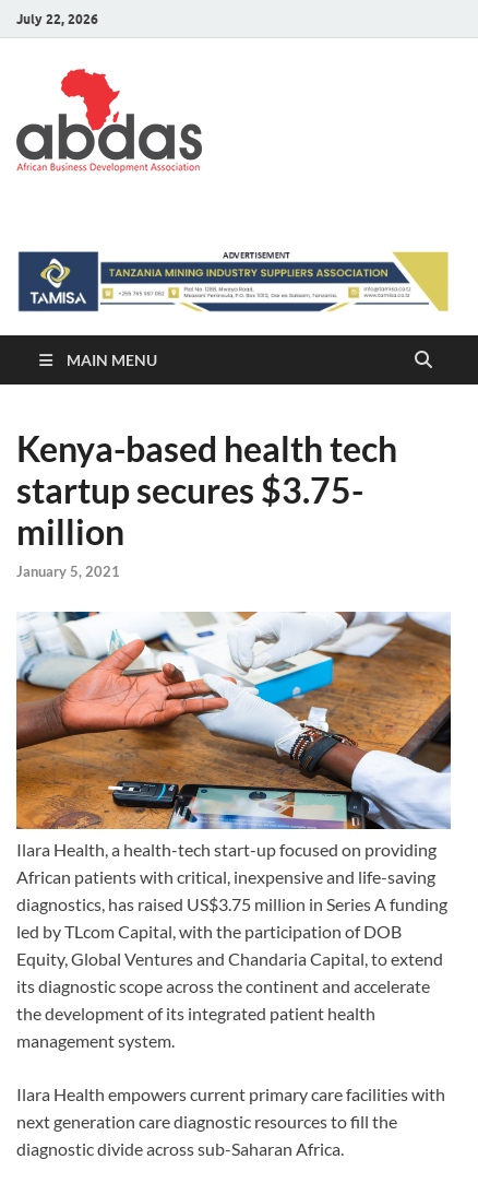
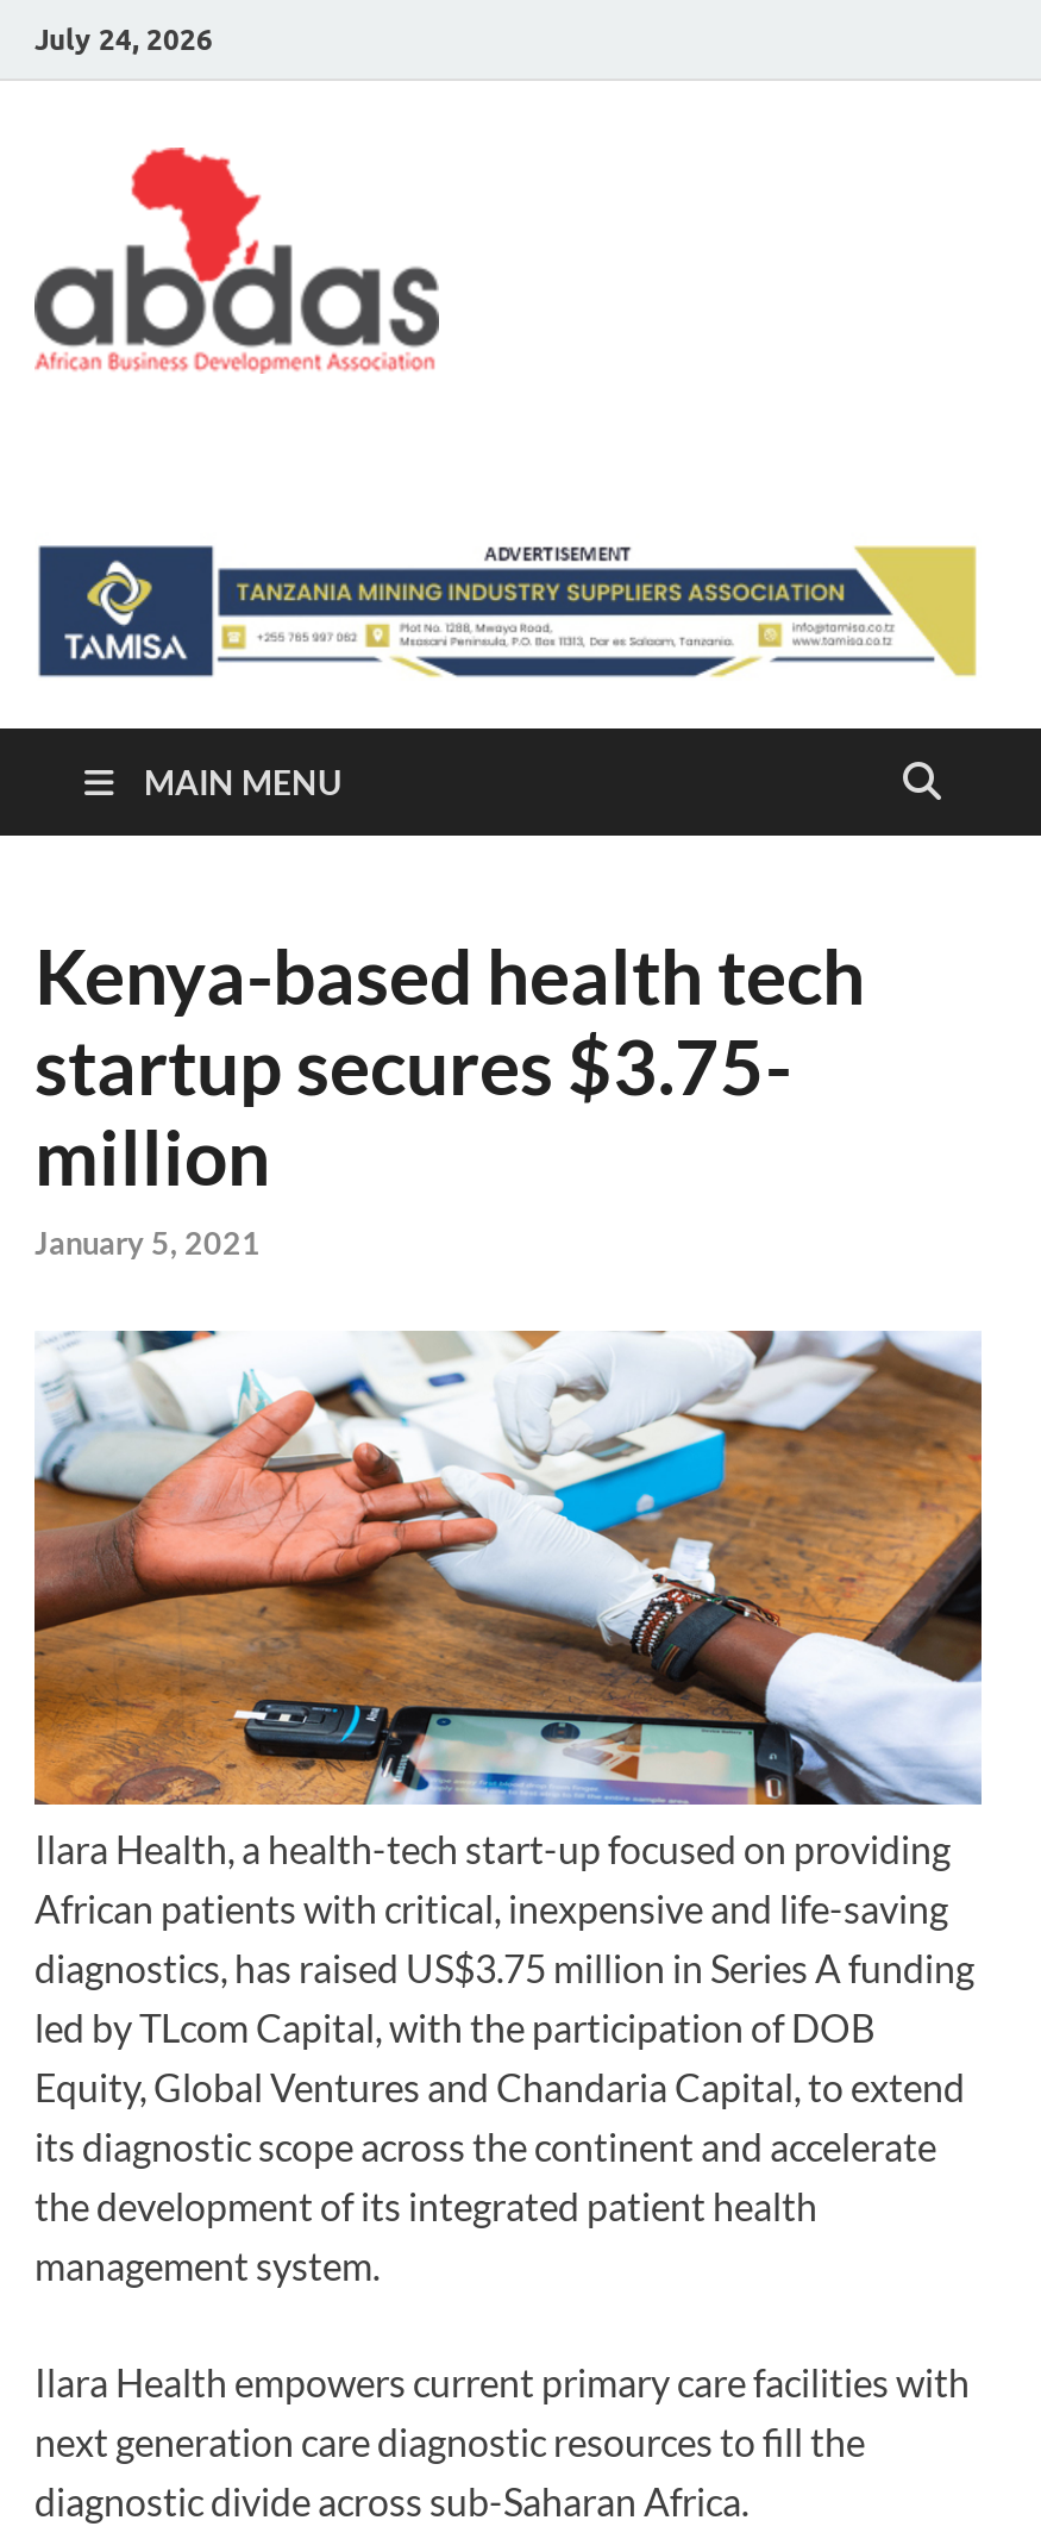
- July 22, 2026
+ July 24, 2026
